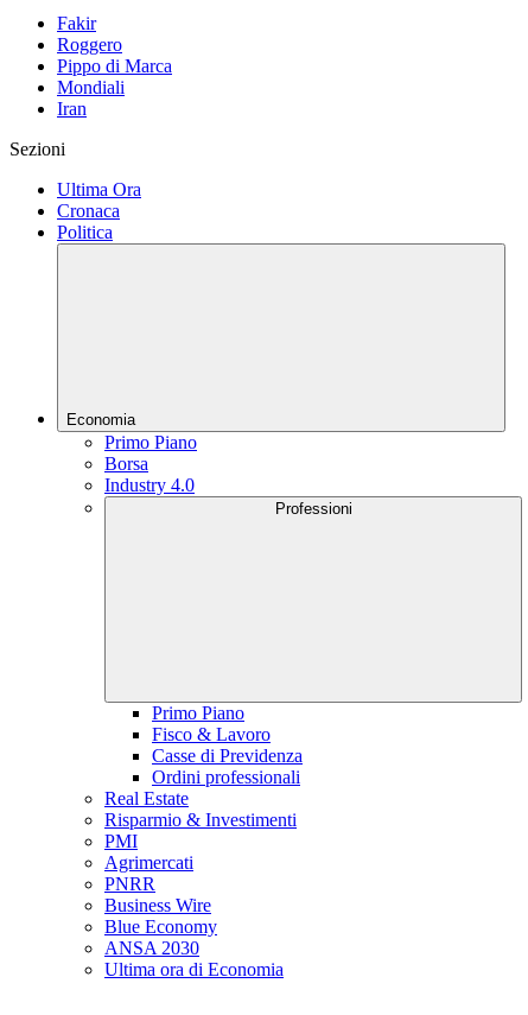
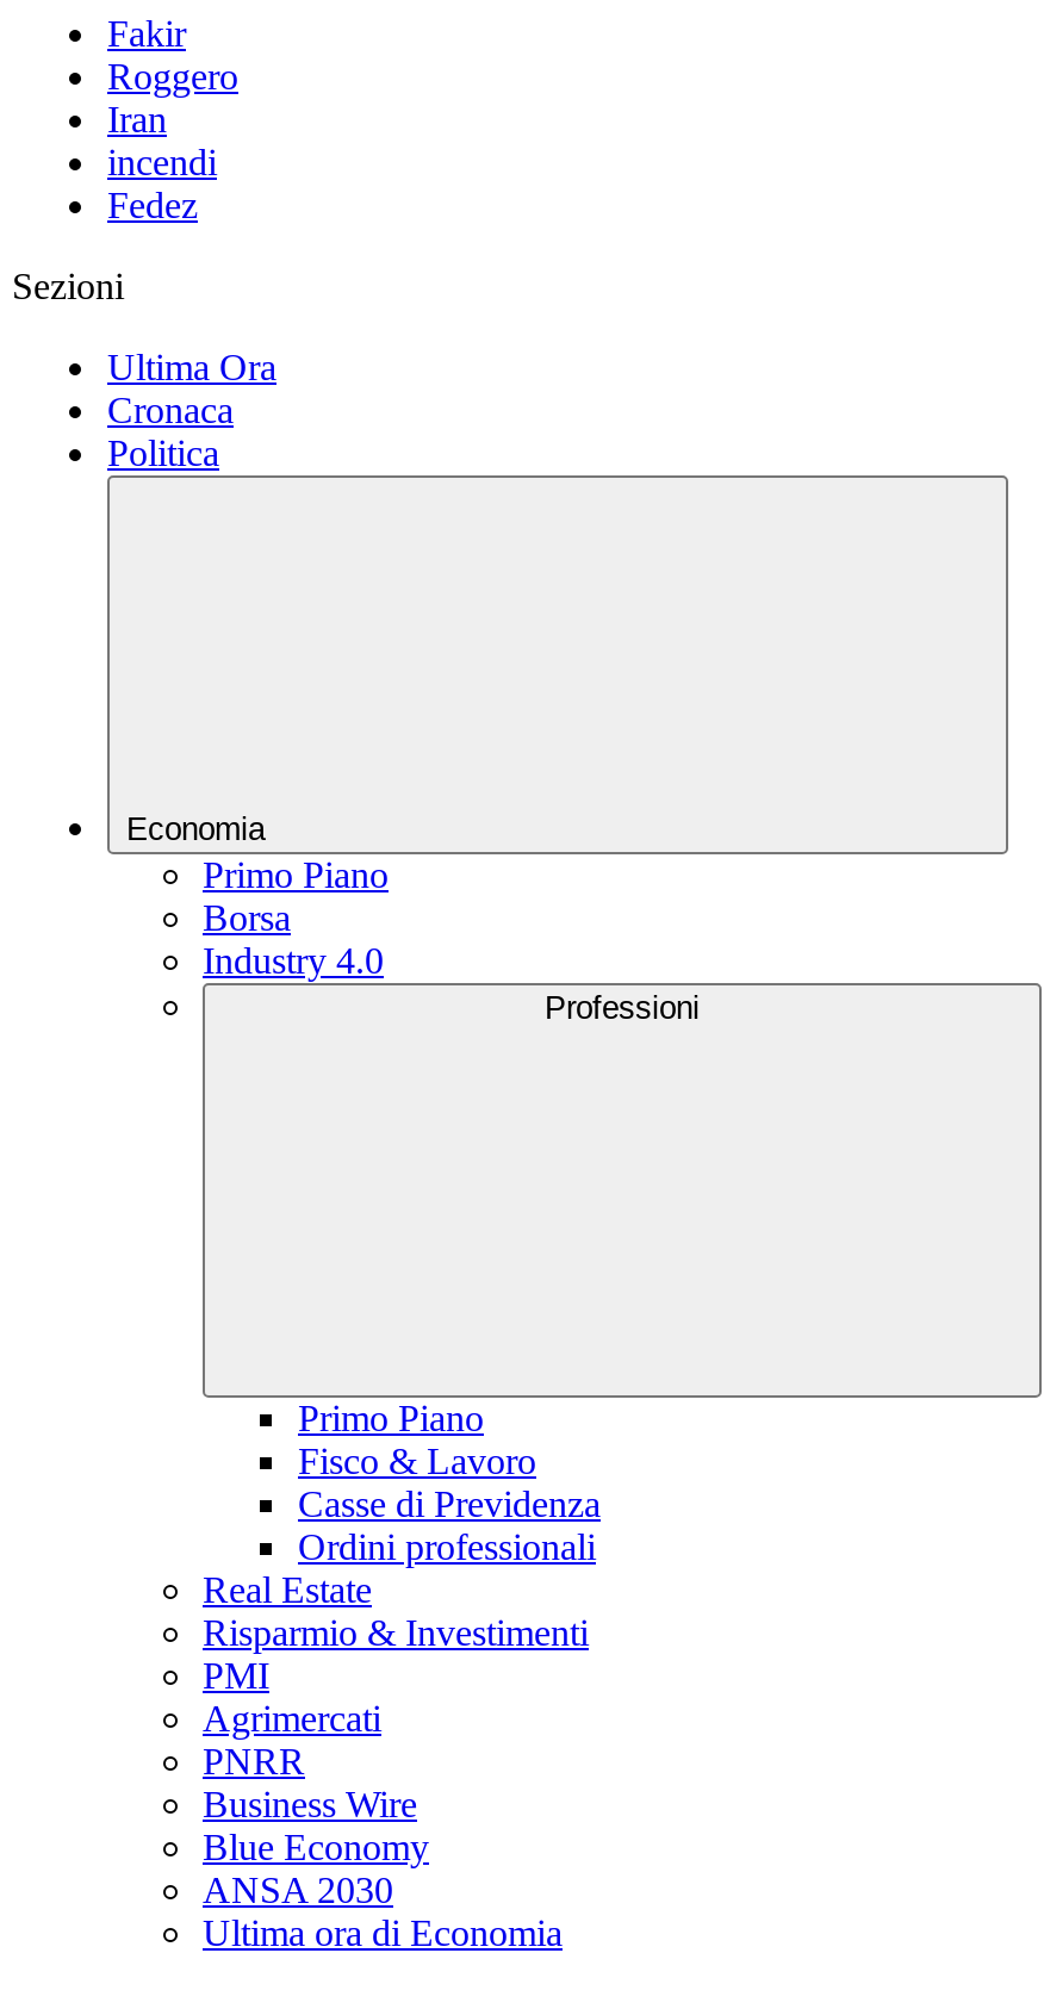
- Pippo di Marca
- Mondiali

moved up: Iran

+ incendi
+ Fedez
